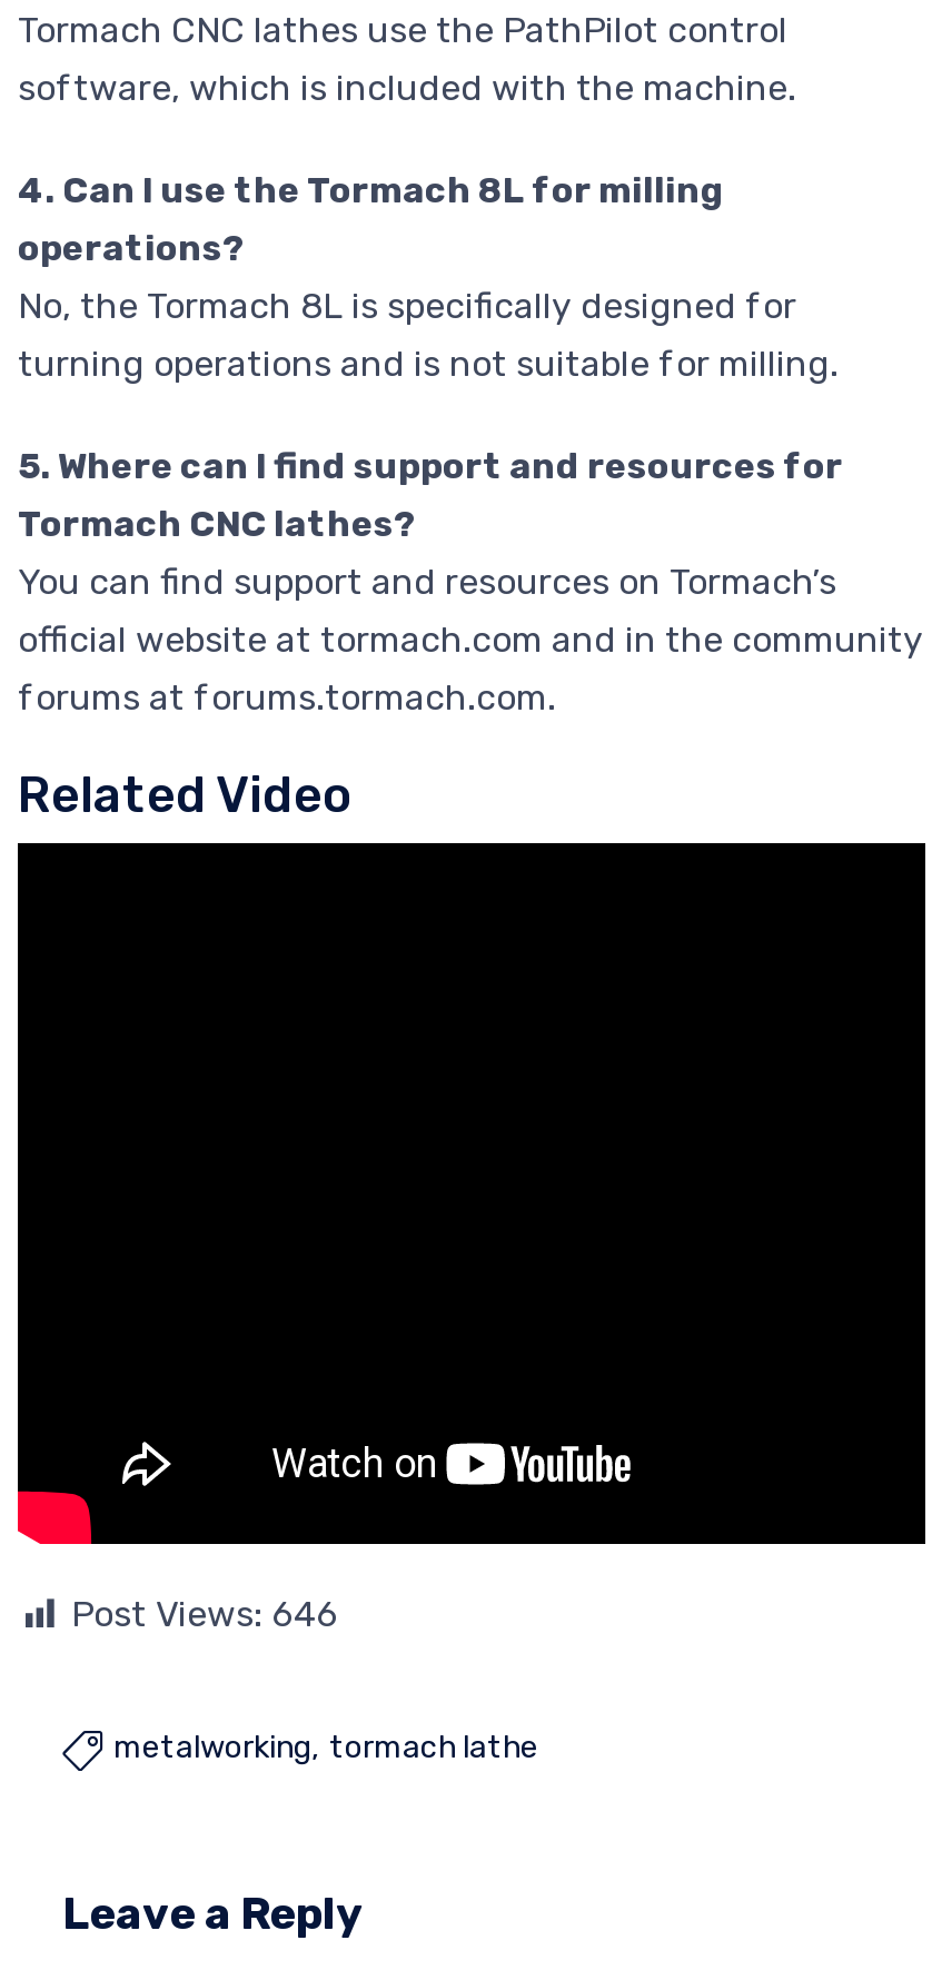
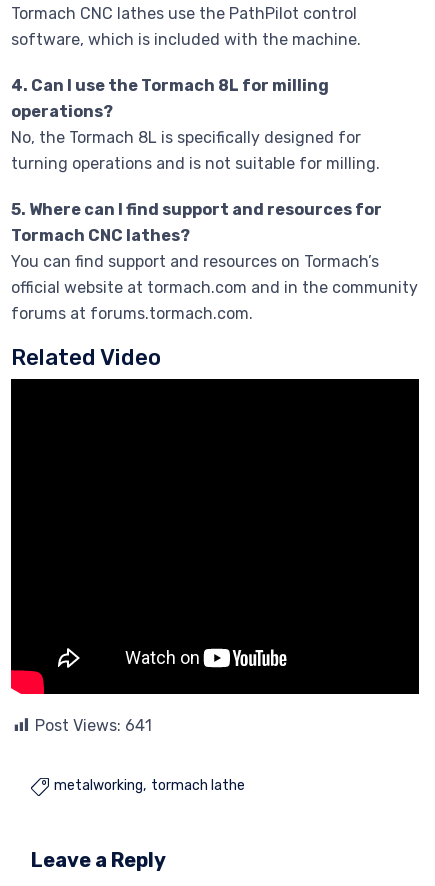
- Post Views: 646
+ Post Views: 641
